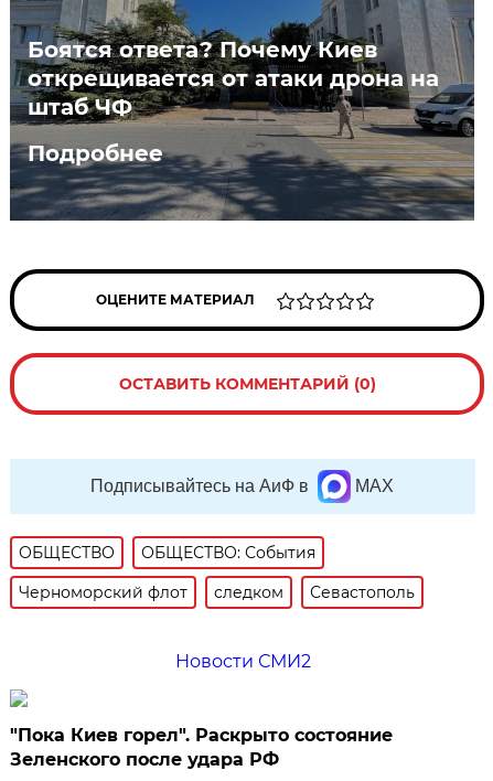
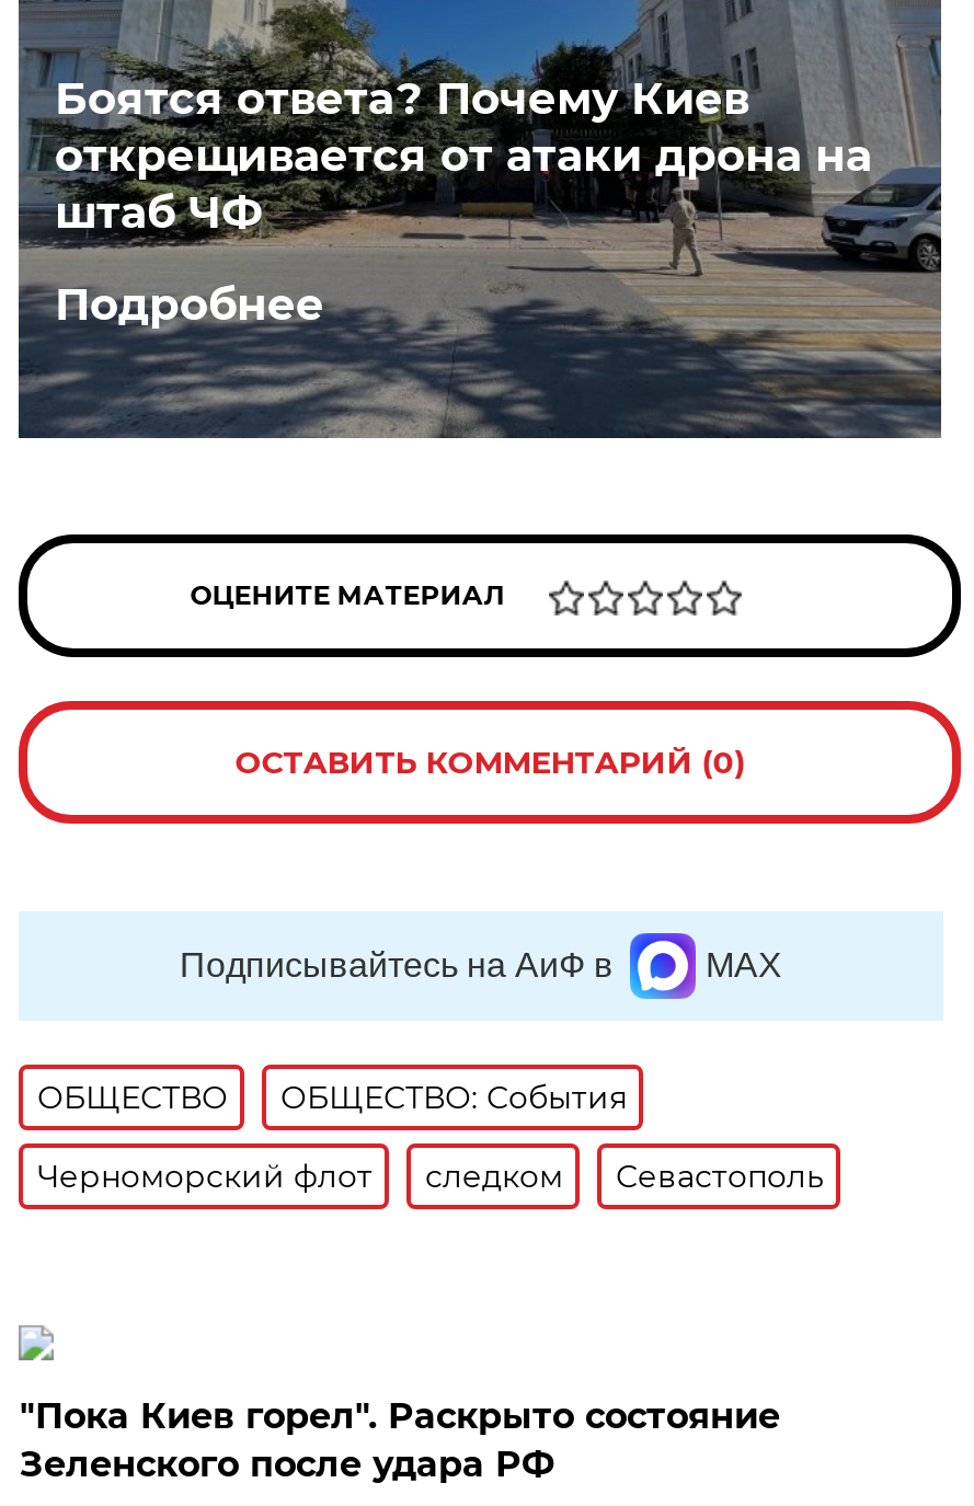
- Новости СМИ2
